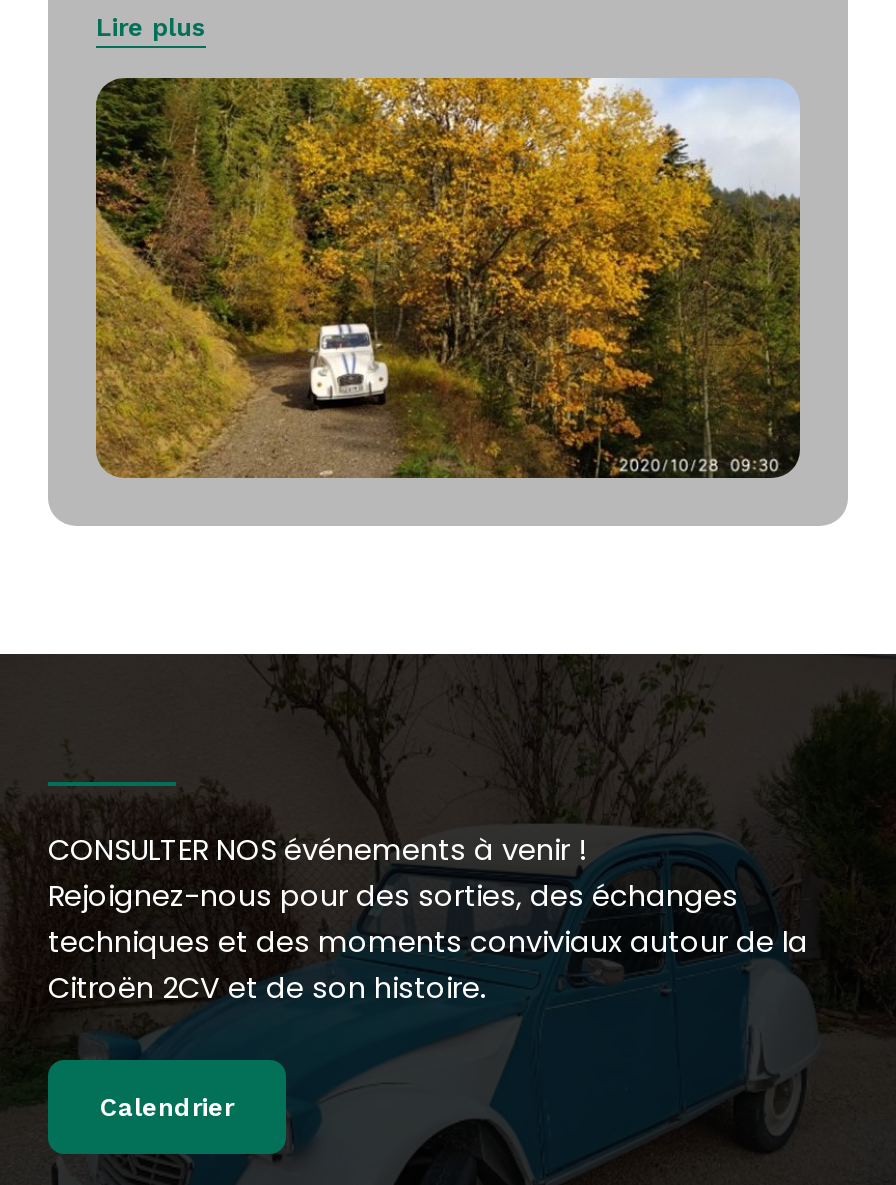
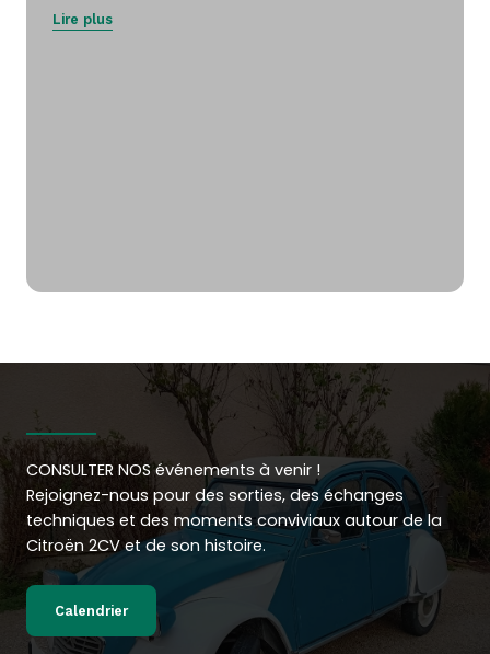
- [image]
